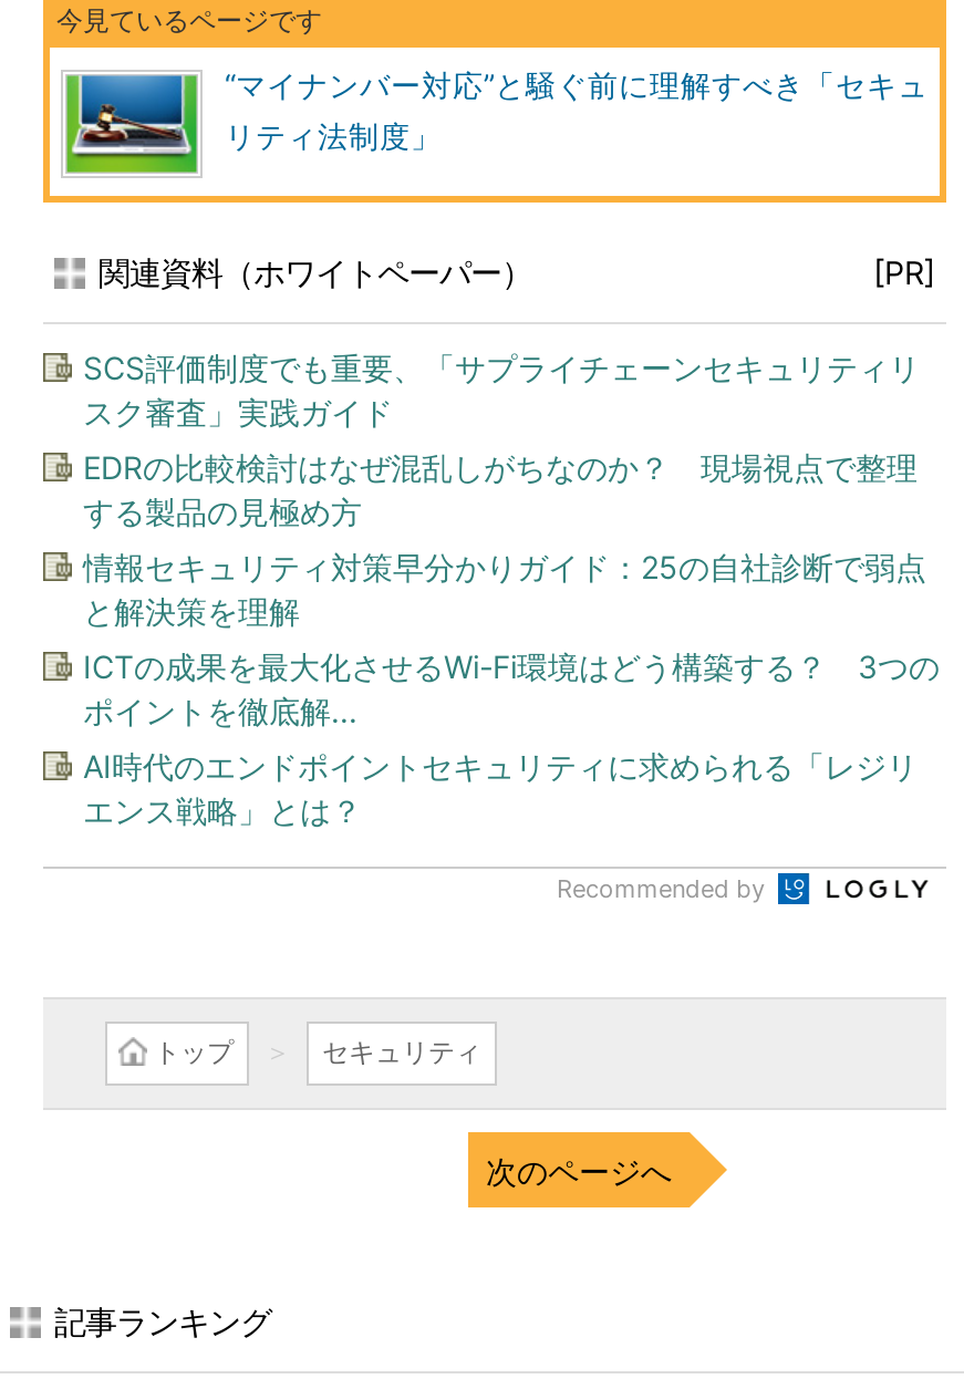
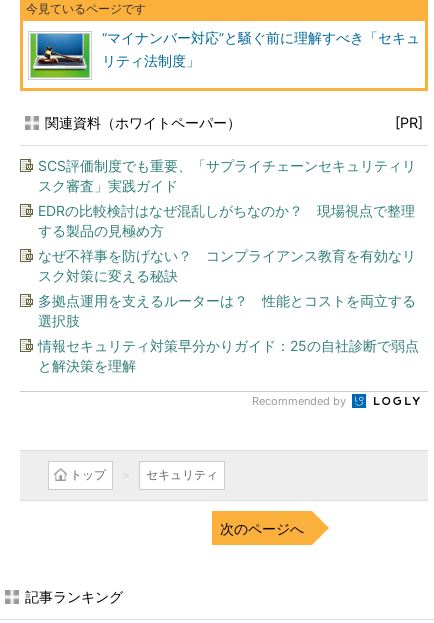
+ なぜ不祥事を防げない？ コンプライアンス教育を有効なリ
+ スク対策に変える秘訣
+ 多拠点運用を支えるルーターは？ 性能とコストを両立する
+ 選択肢

moved down: 情報セキュリティ対策早分かりガイド：25の自社診断で弱点 | と解決策を理解

- ICTの成果を最大化させるWi-Fi環境はどう構築する？ 3つの
- ポイントを徹底解...
- AI時代のエンドポイントセキュリティに求められる「レジリ
- エンス戦略」とは？
